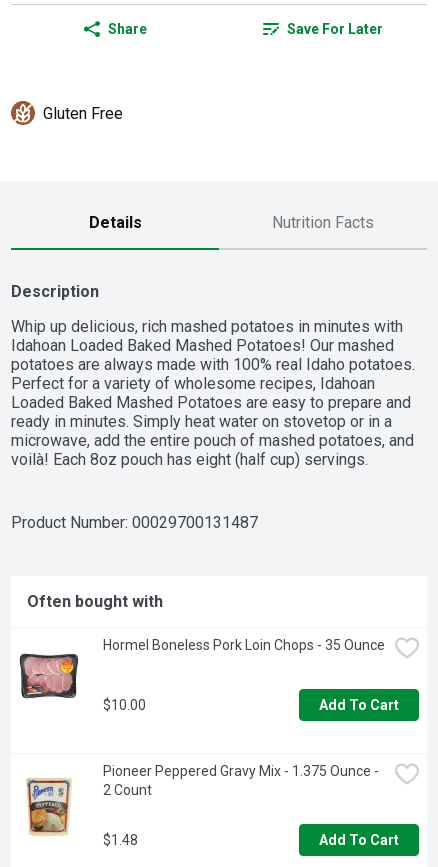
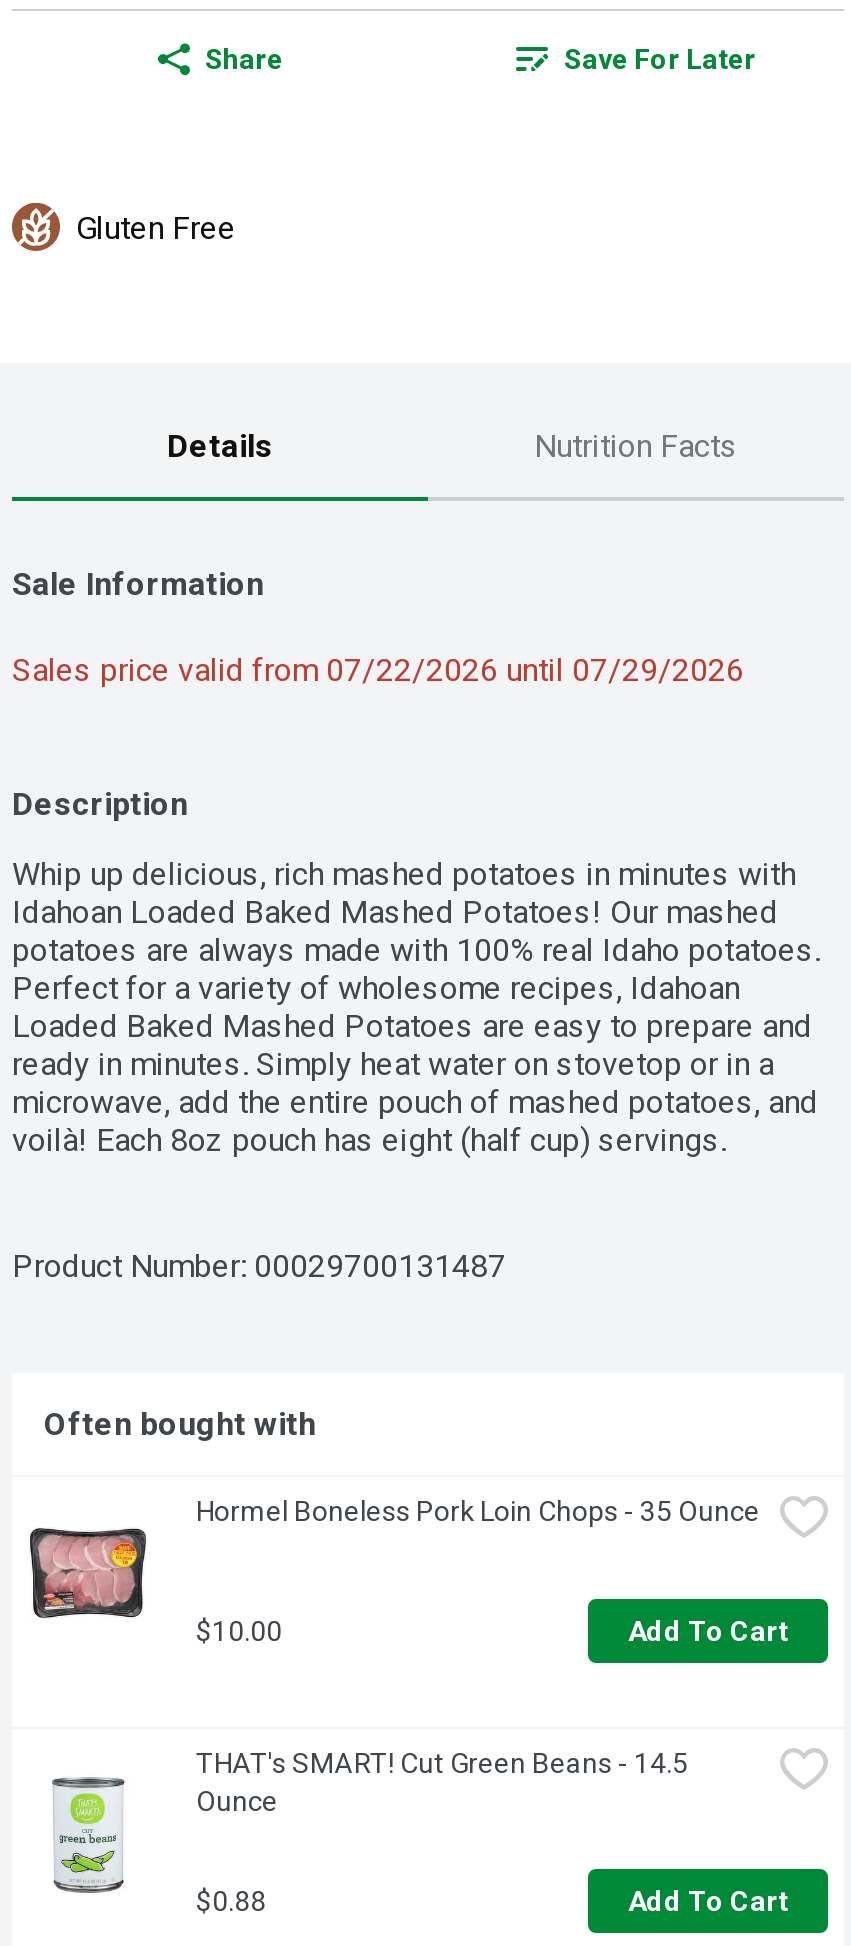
+ Sale Information
+ Sales price valid from 07/22/2026 until 07/29/2026

- [image]
- Pioneer Peppered Gravy Mix - 1.375 Ounce -
- 2 Count
+ [image]
+ THAT's SMART! Cut Green Beans - 14.5
+ Ounce

- $1.48
+ $0.88
